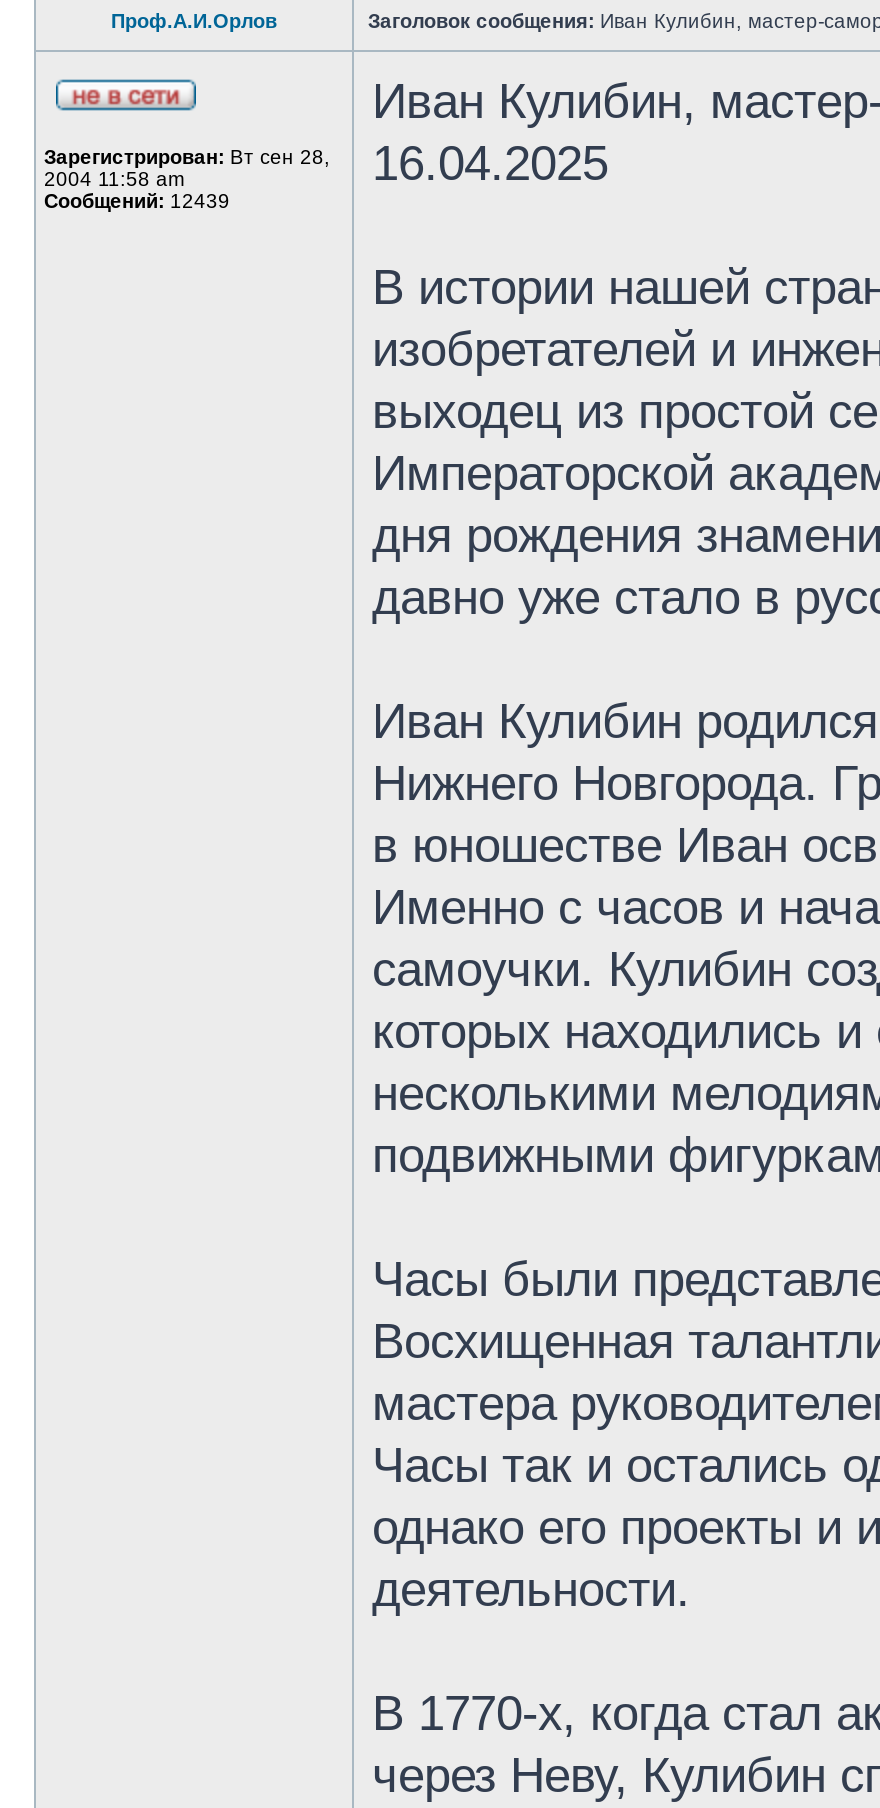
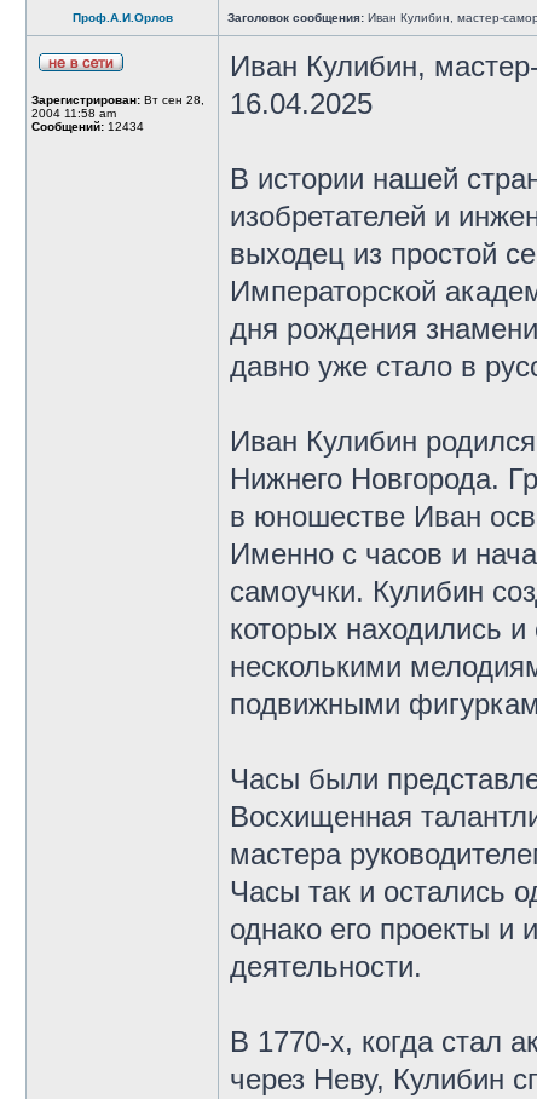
- Сообщений: 12439
+ Сообщений: 12434
